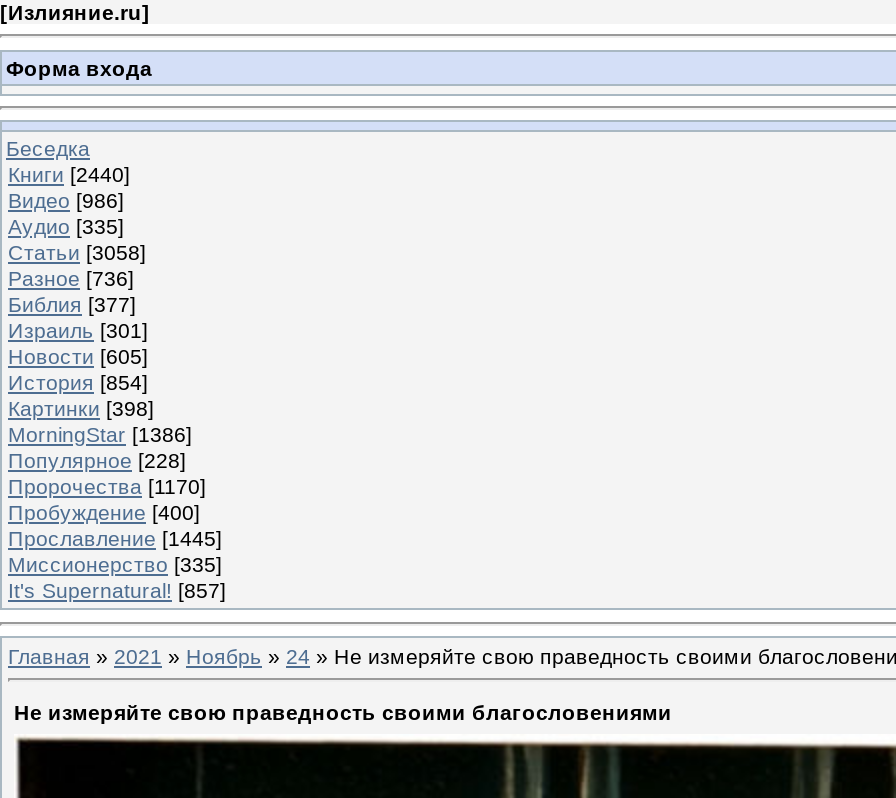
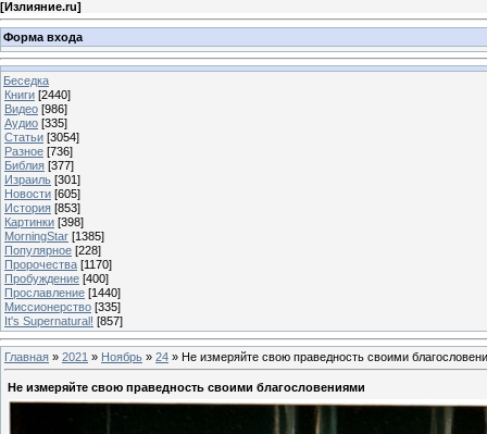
- Статьи [3058]
+ Статьи [3054]

- История [854]
+ История [853]

- MorningStar [1386]
+ MorningStar [1385]

- Прославление [1445]
+ Прославление [1440]
